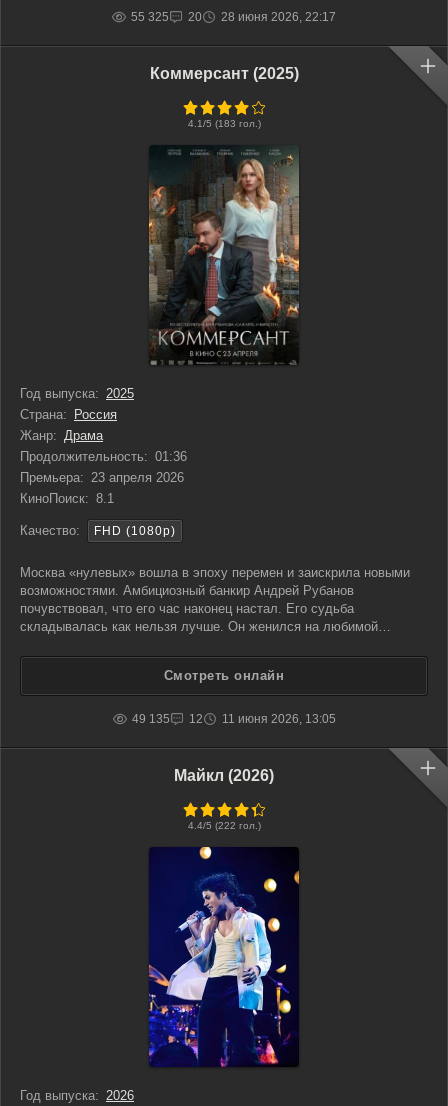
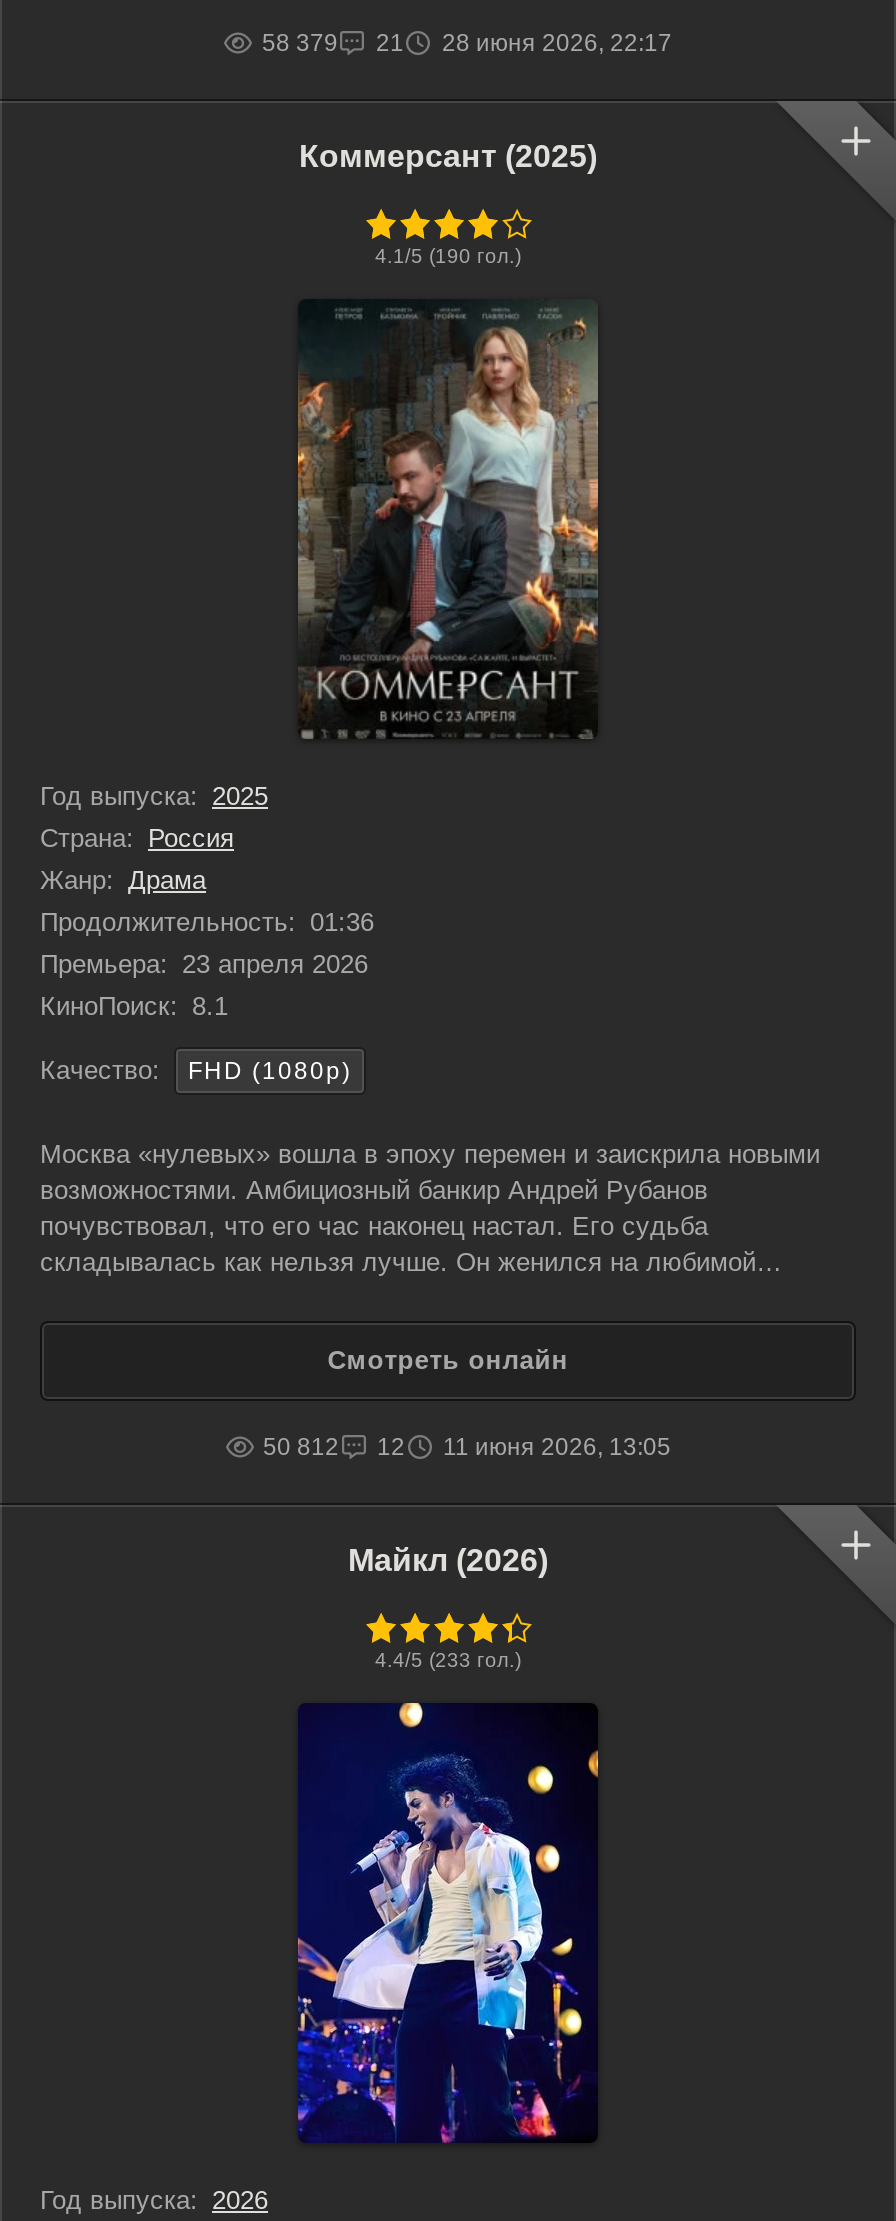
- 55 325
+ 58 379

- 20
+ 21

- 4.1/5 (183 гол.)
+ 4.1/5 (190 гол.)

- 49 135 12 11 июня 2026, 13:05
+ 50 812 12 11 июня 2026, 13:05

- 4.4/5 (222 гол.)
+ 4.4/5 (233 гол.)
